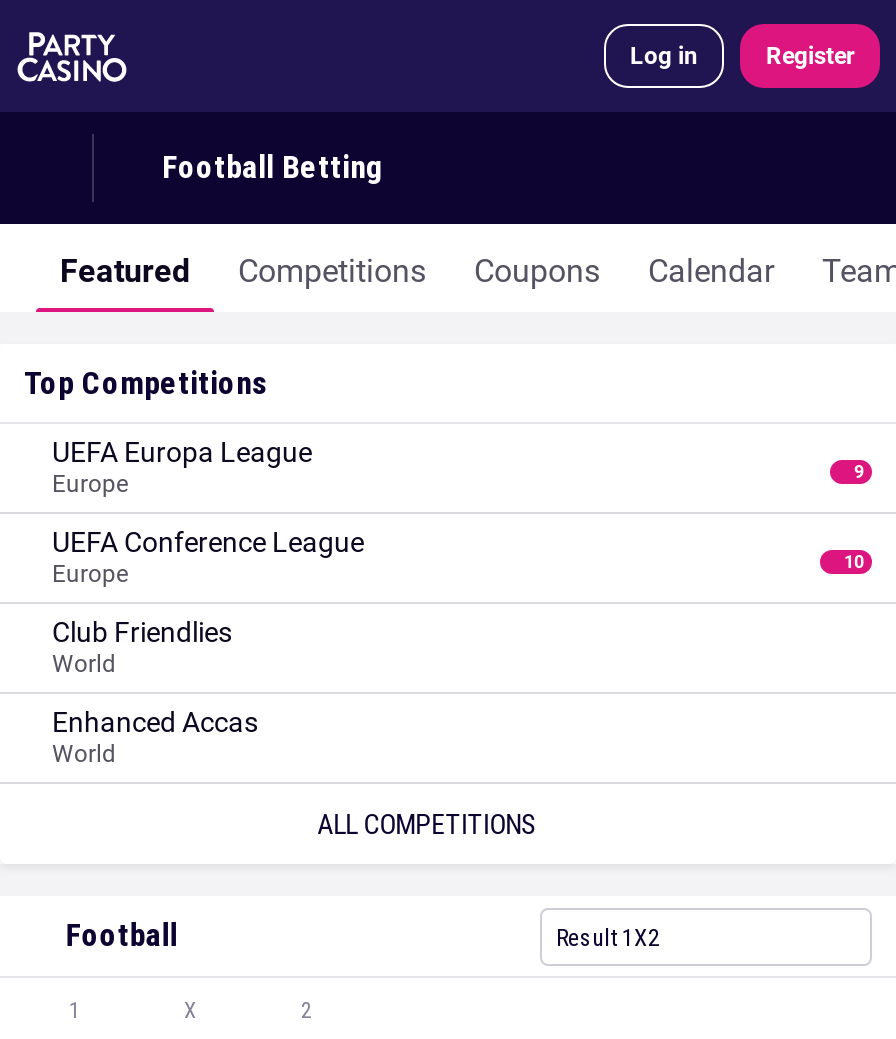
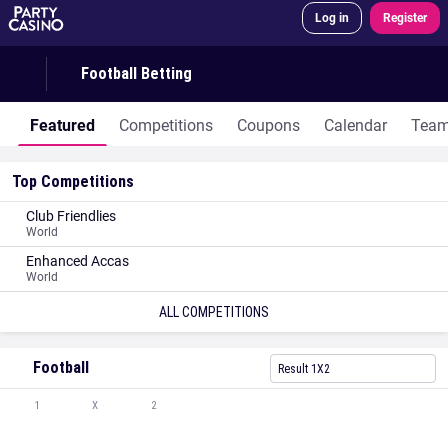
- UEFA Europa League
- Europe
- 9
- UEFA Conference League
- Europe
- 10
